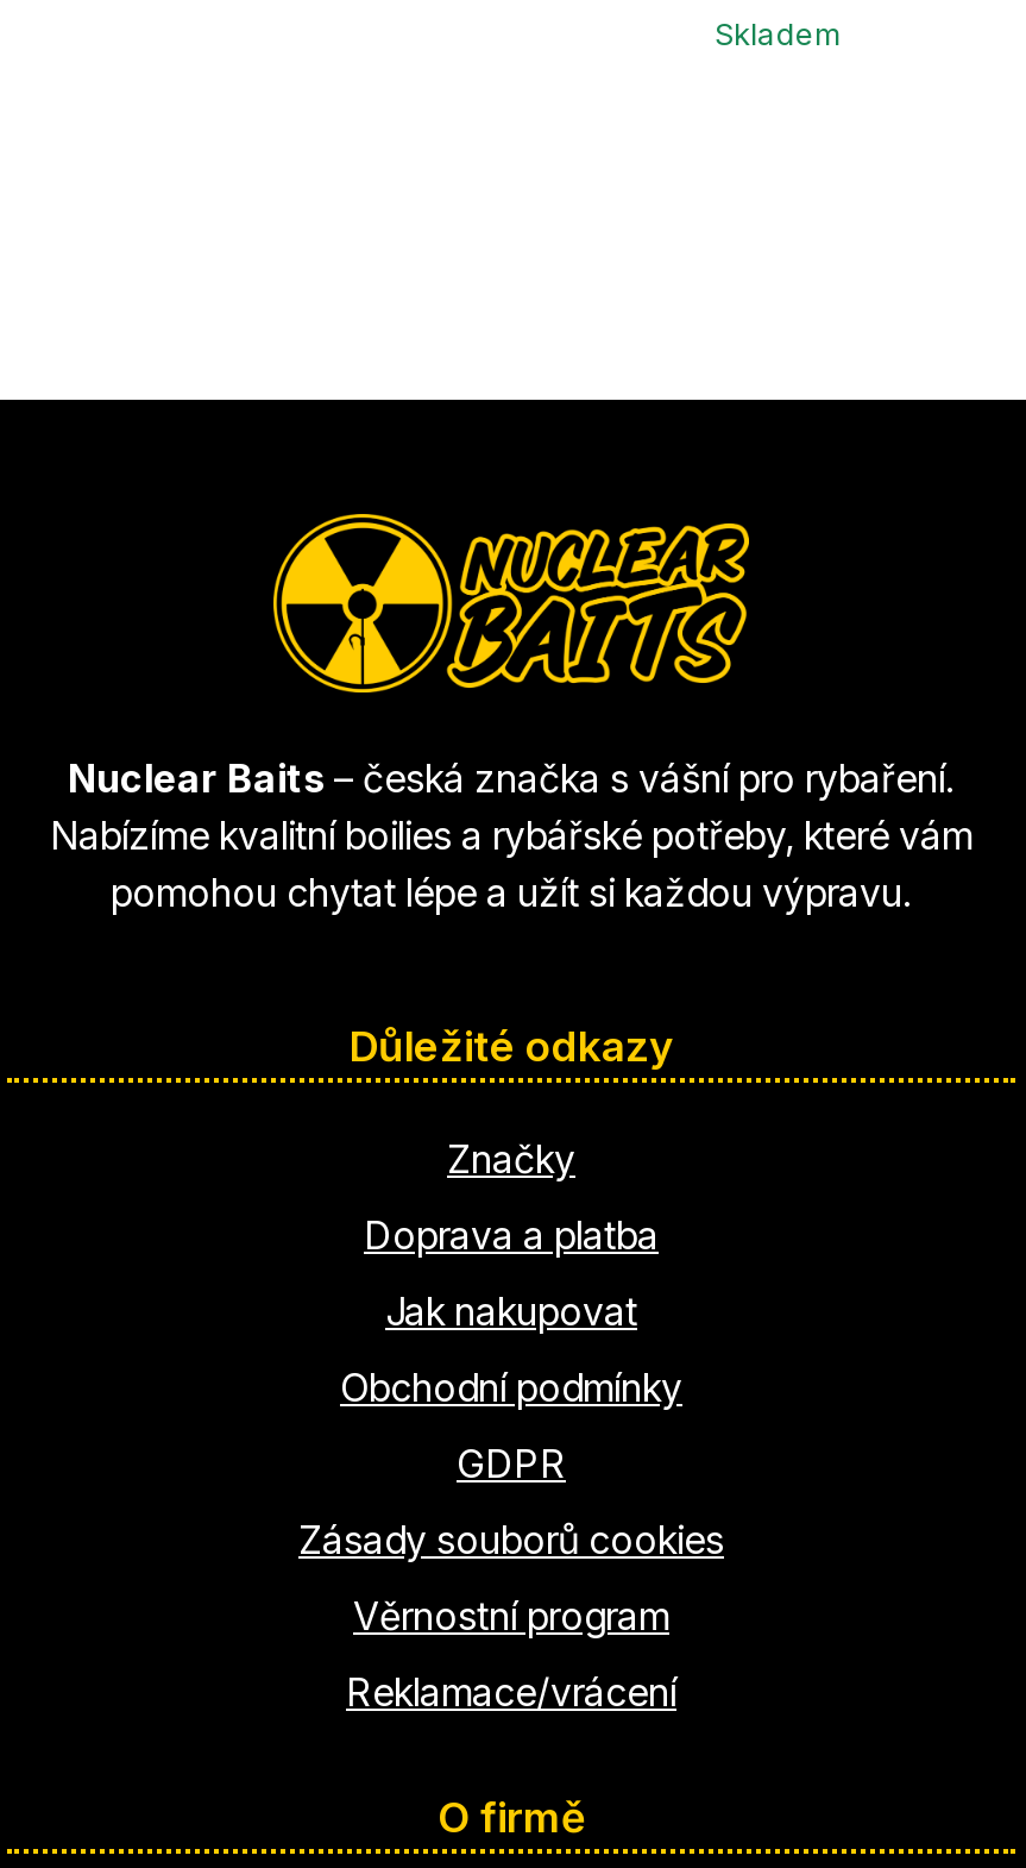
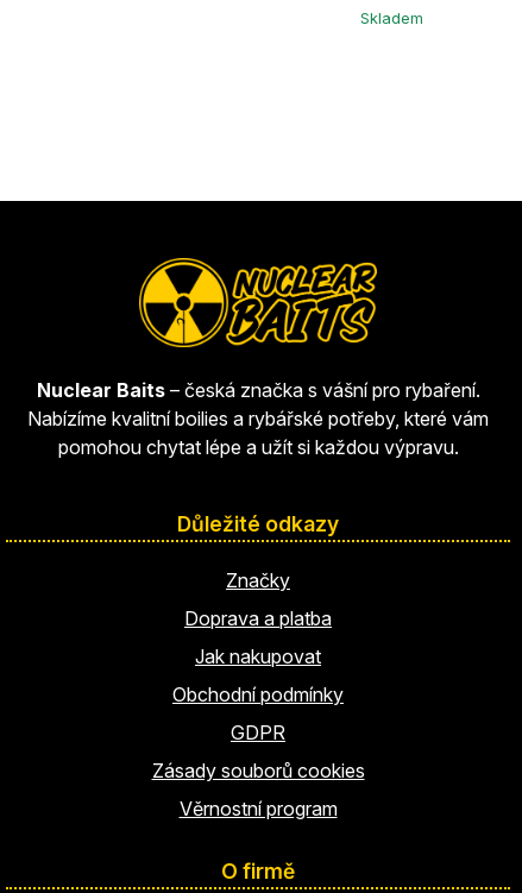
- Reklamace/vrácení
